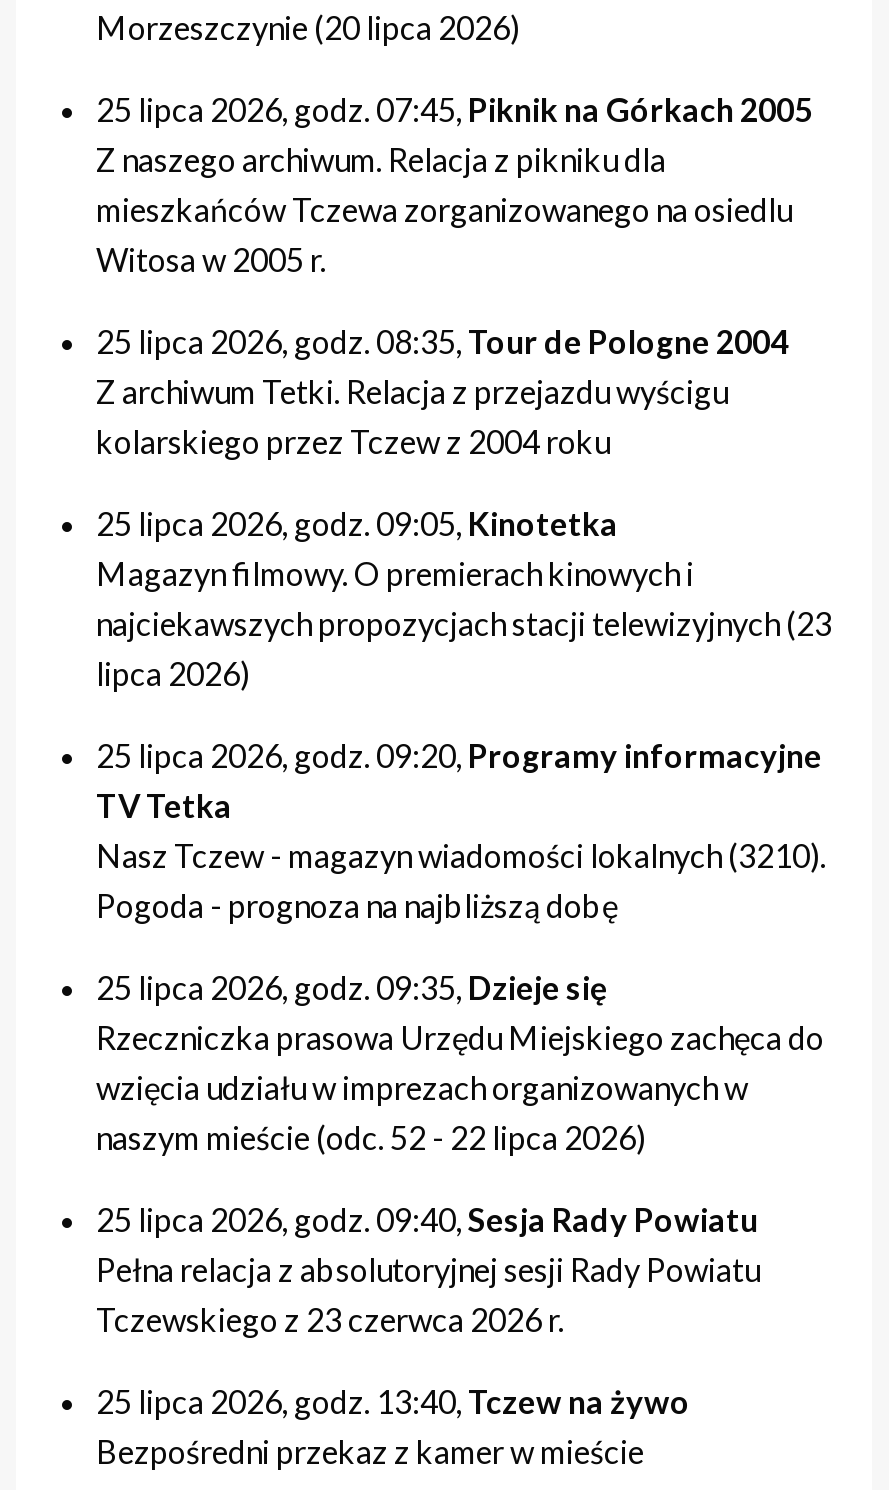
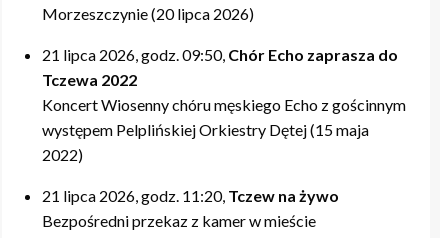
- 25 lipca 2026, godz. 07:45, Piknik na Górkach 2005
- Z naszego archiwum. Relacja z pikniku dla
- mieszkańców Tczewa zorganizowanego na osiedlu
- Witosa w 2005 r.
- 25 lipca 2026, godz. 08:35, Tour de Pologne 2004
- Z archiwum Tetki. Relacja z przejazdu wyścigu
- kolarskiego przez Tczew z 2004 roku
- 25 lipca 2026, godz. 09:05, Kinotetka
- Magazyn filmowy. O premierach kinowych i
- najciekawszych propozycjach stacji telewizyjnych (23
- lipca 2026)
- 25 lipca 2026, godz. 09:20, Programy informacyjne
- TV Tetka
- Nasz Tczew - magazyn wiadomości lokalnych (3210).
- Pogoda - prognoza na najbliższą dobę
- 25 lipca 2026, godz. 09:35, Dzieje się
- Rzeczniczka prasowa Urzędu Miejskiego zachęca do
- wzięcia udziału w imprezach organizowanych w
- naszym mieście (odc. 52 - 22 lipca 2026)
- 25 lipca 2026, godz. 09:40, Sesja Rady Powiatu
- Pełna relacja z absolutoryjnej sesji Rady Powiatu
- Tczewskiego z 23 czerwca 2026 r.
- 25 lipca 2026, godz. 13:40, Tczew na żywo
+ 21 lipca 2026, godz. 09:50, Chór Echo zaprasza do
+ Tczewa 2022
+ Koncert Wiosenny chóru męskiego Echo z gościnnym
+ występem Pelplińskiej Orkiestry Dętej (15 maja
+ 2022)
+ 21 lipca 2026, godz. 11:20, Tczew na żywo
